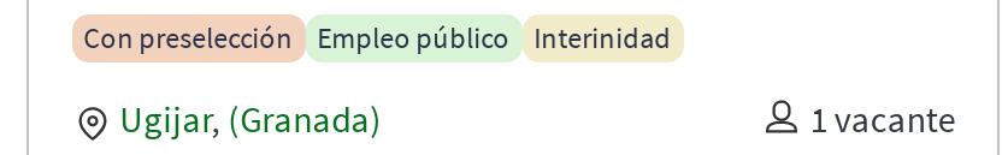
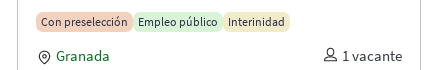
- Ugijar, (Granada)
+ Granada
